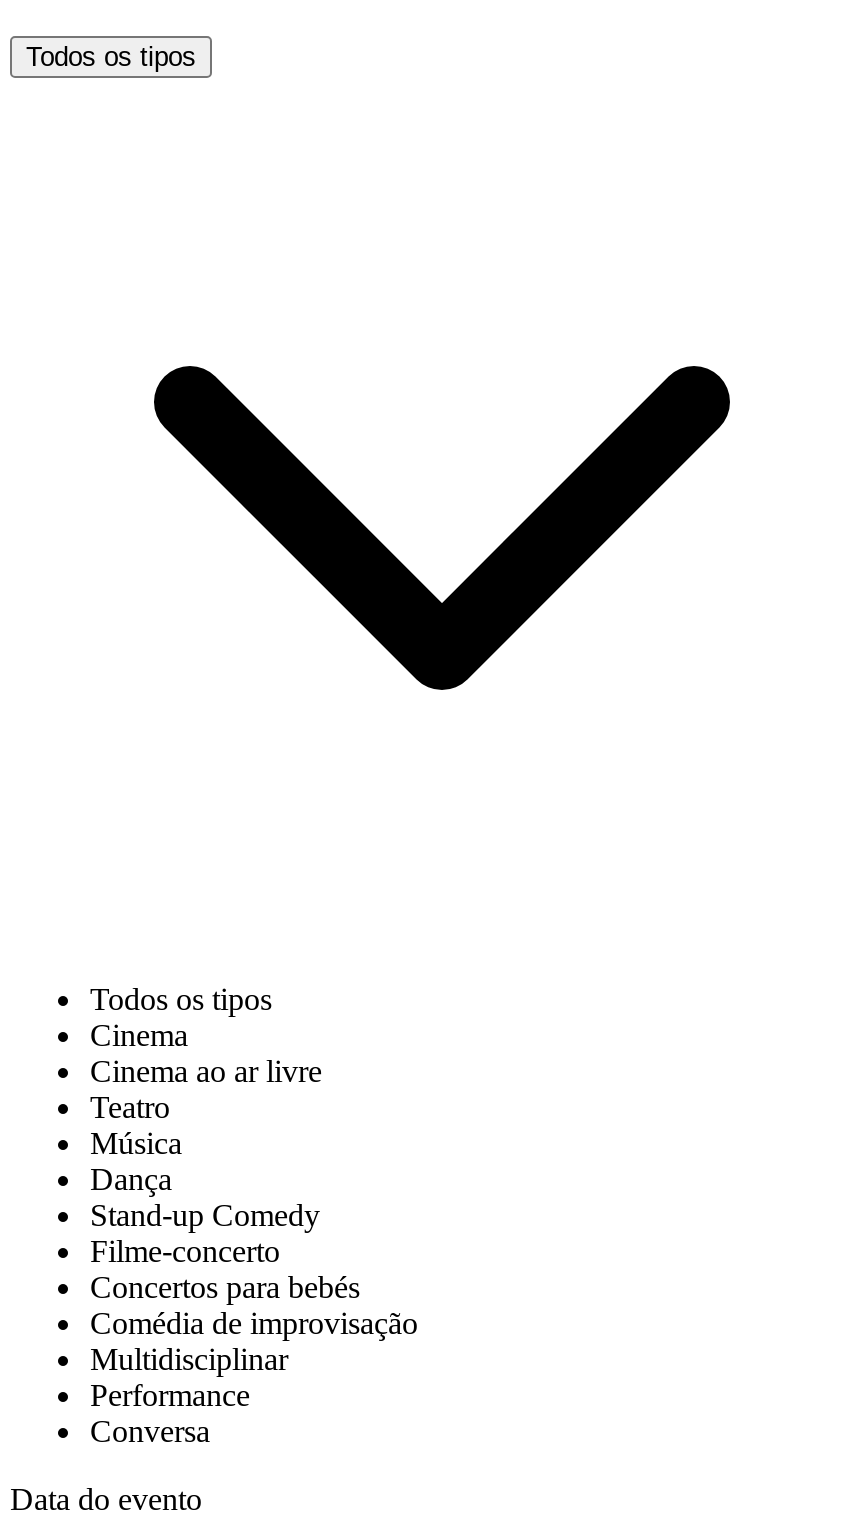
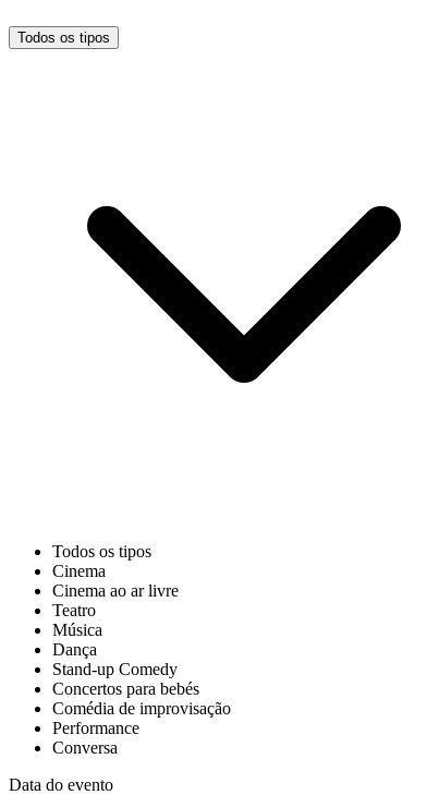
- Filme-concerto

- Multidisciplinar
